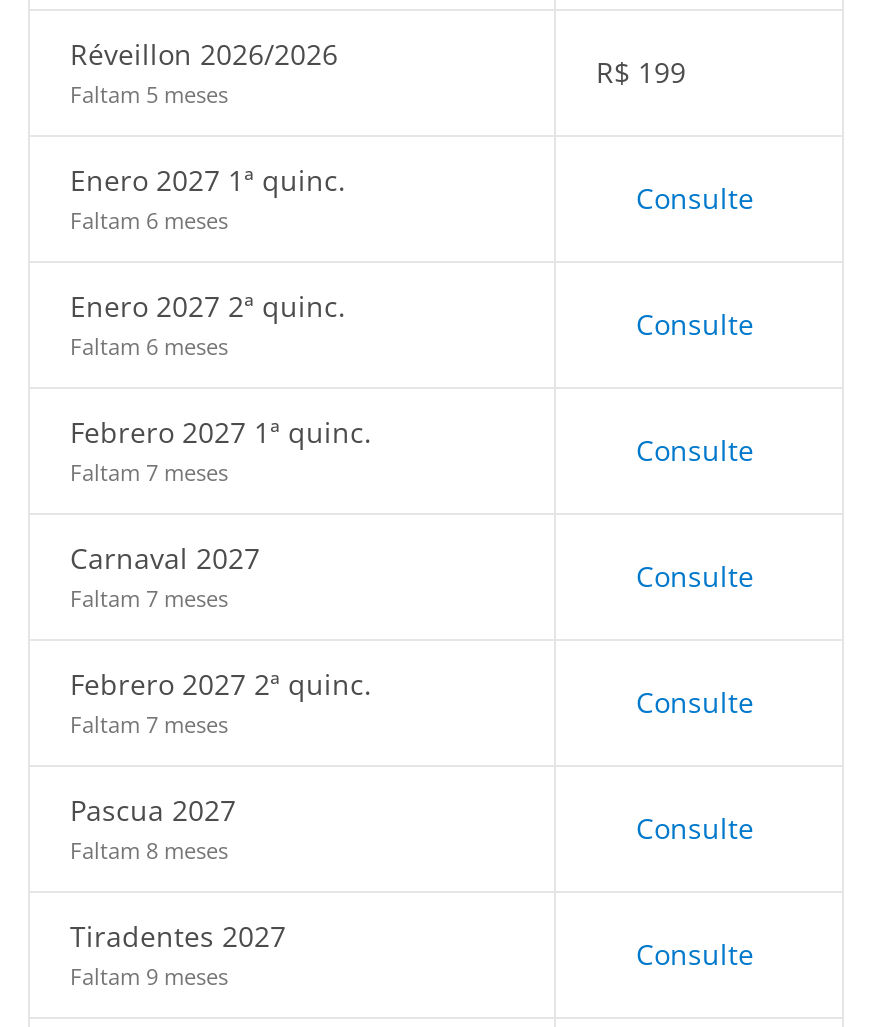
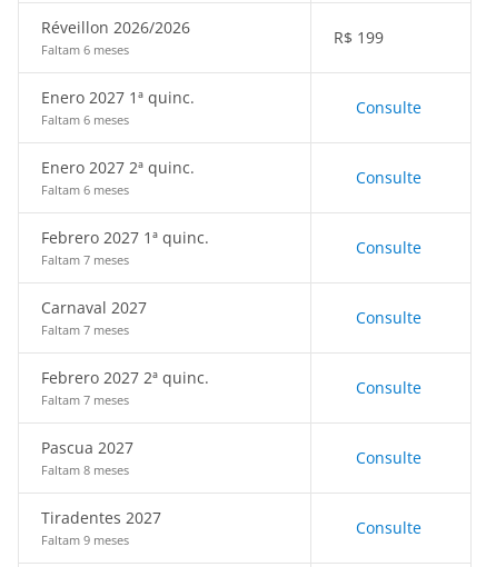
- Faltam 5 meses
+ Faltam 6 meses
